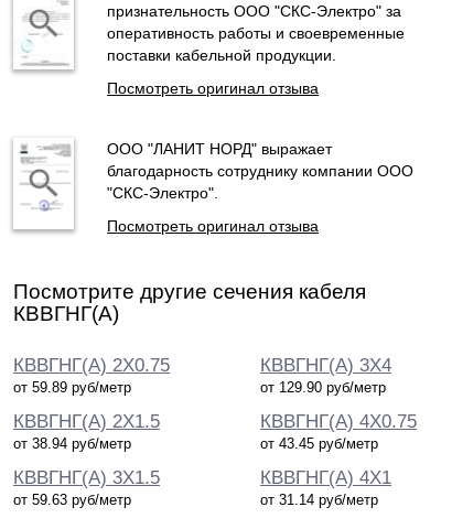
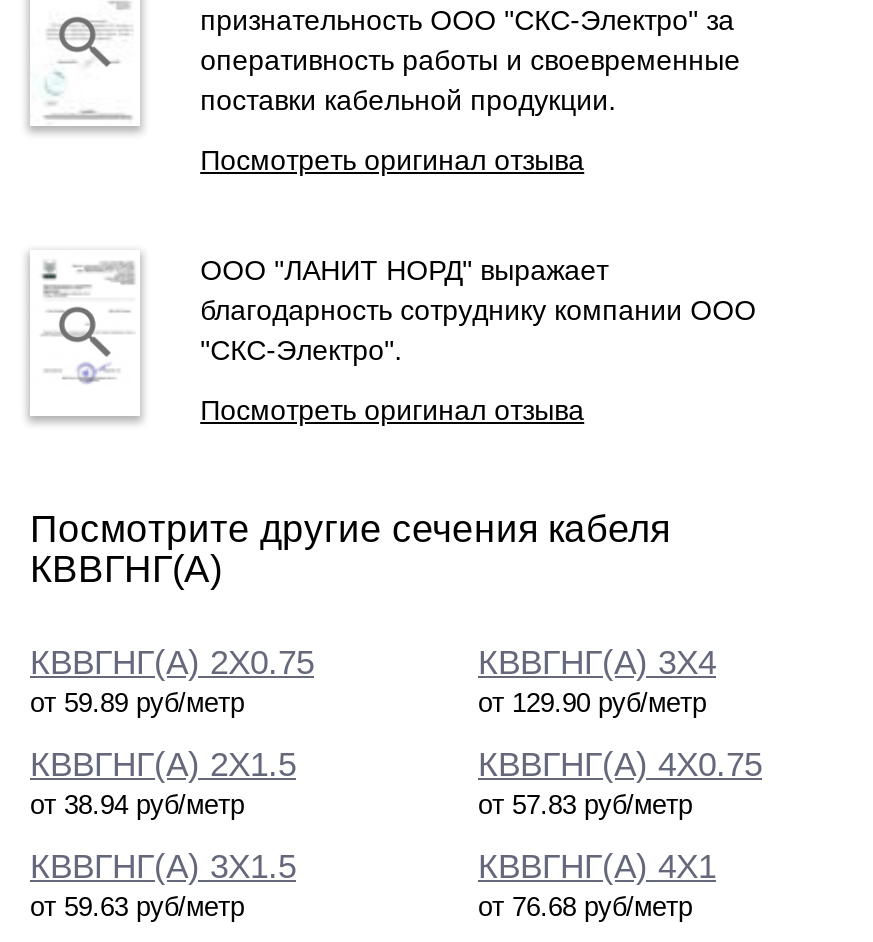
- от 43.45 руб/метр
+ от 57.83 руб/метр

- от 31.14 руб/метр
+ от 76.68 руб/метр
